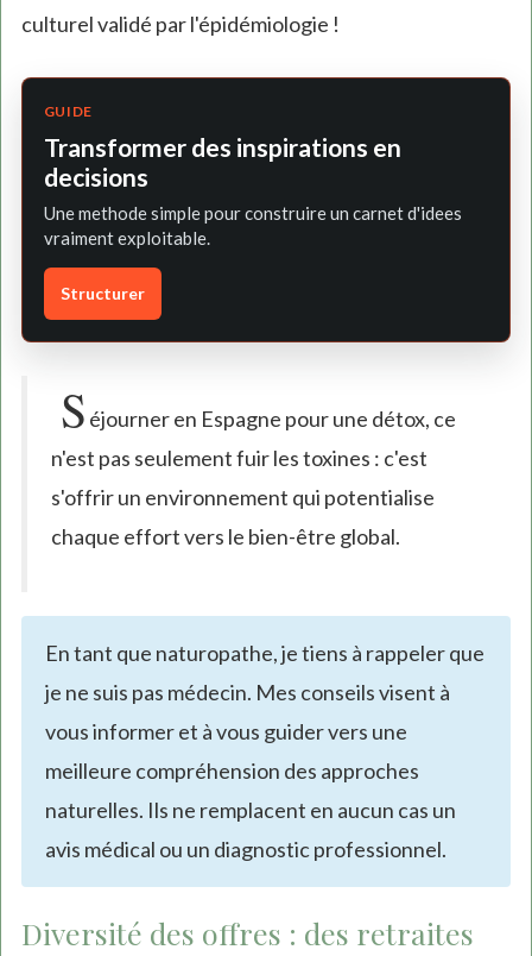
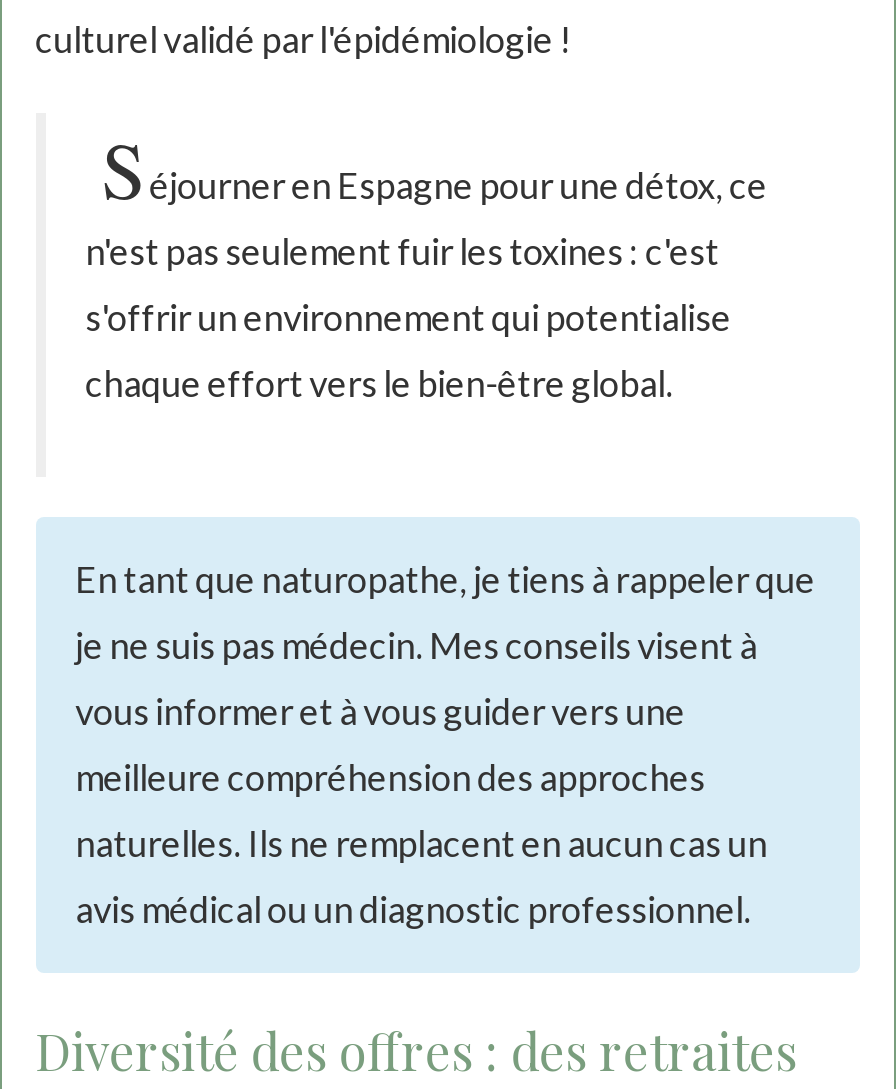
- [image]
- GUIDE
- Transformer des inspirations en
- decisions
- Une methode simple pour construire un carnet d'idees
- vraiment exploitable.
- Structurer
